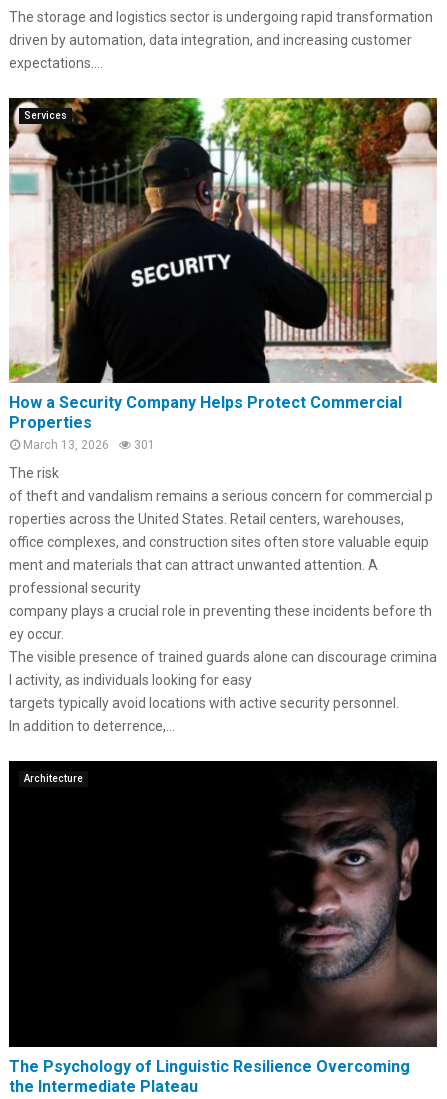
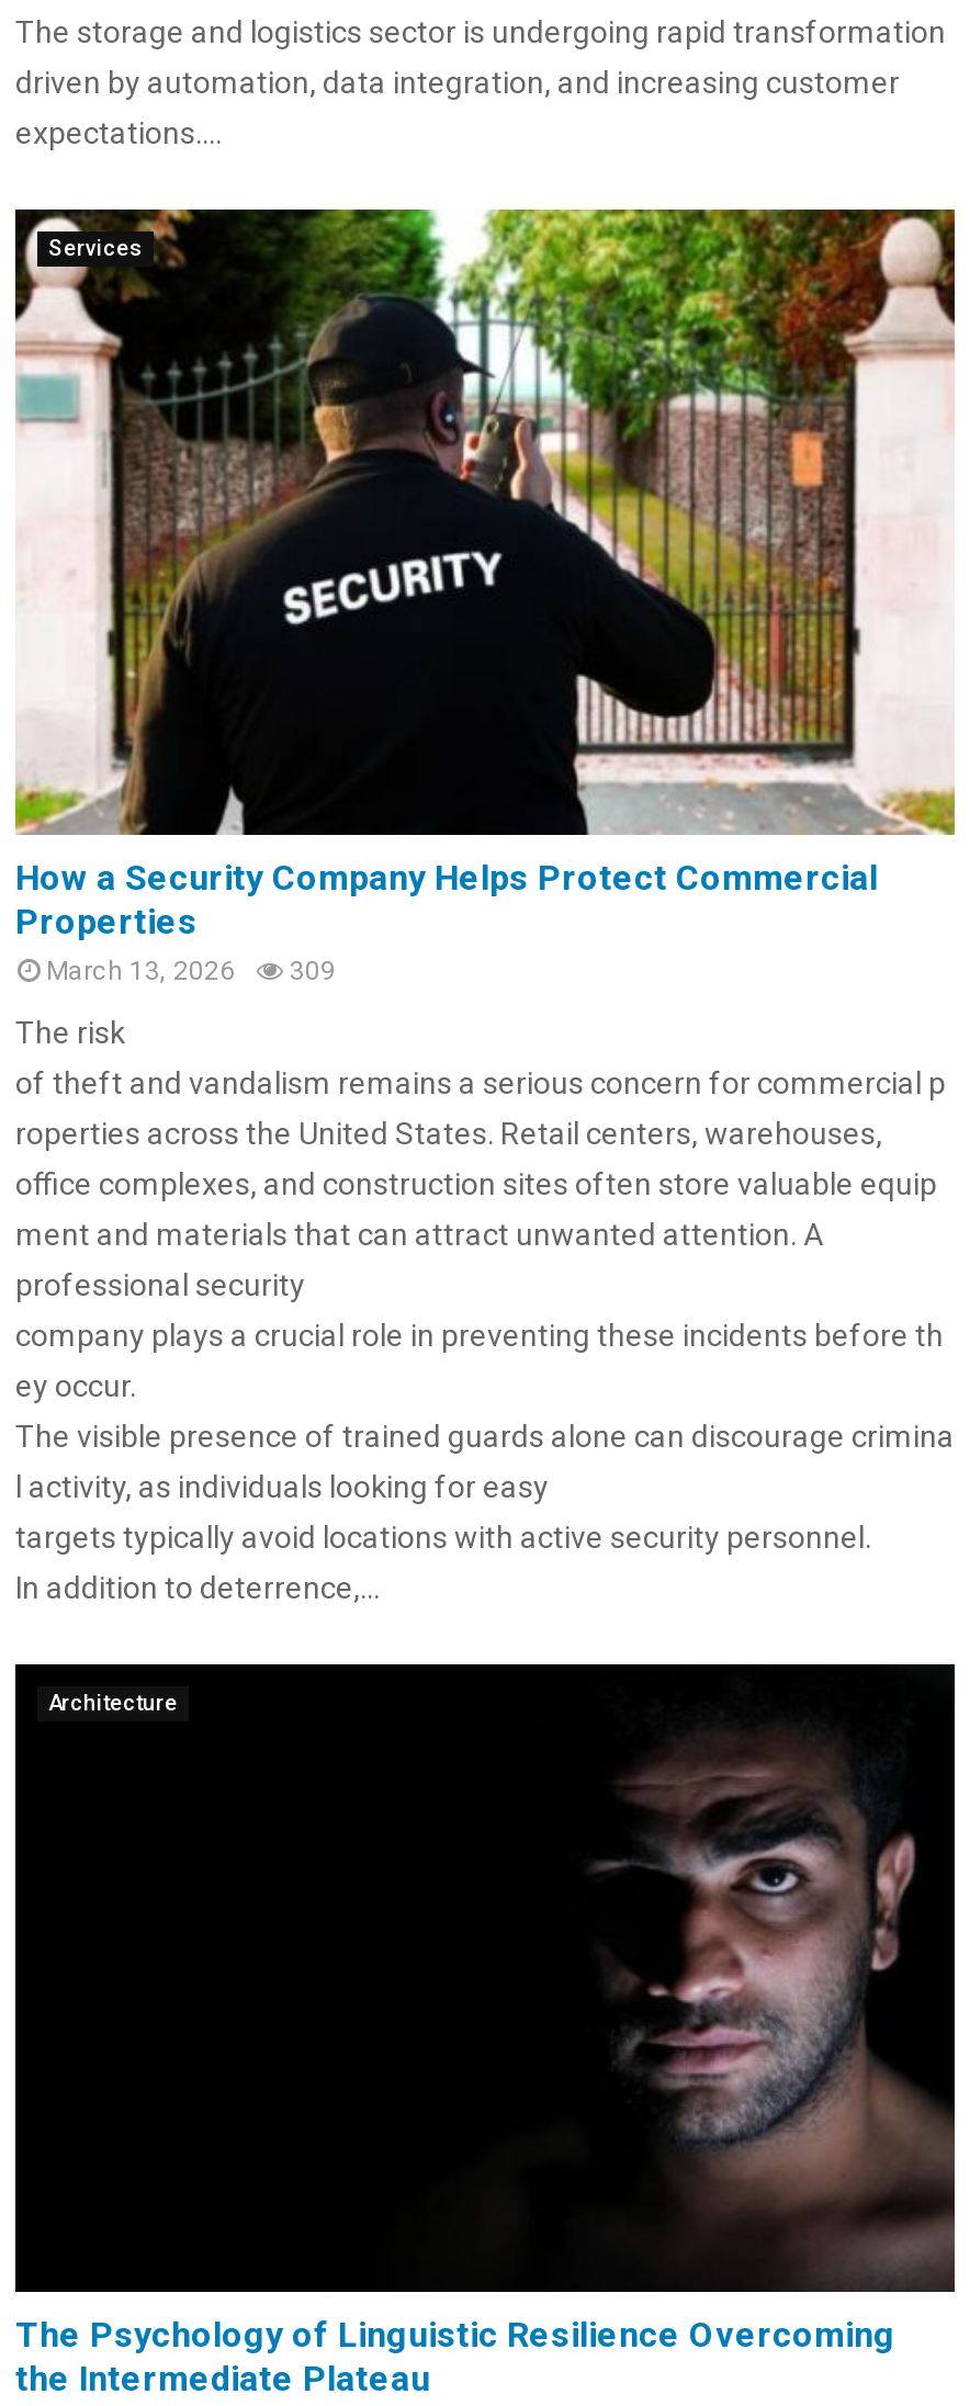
- March 13, 2026 301
+ March 13, 2026 309
